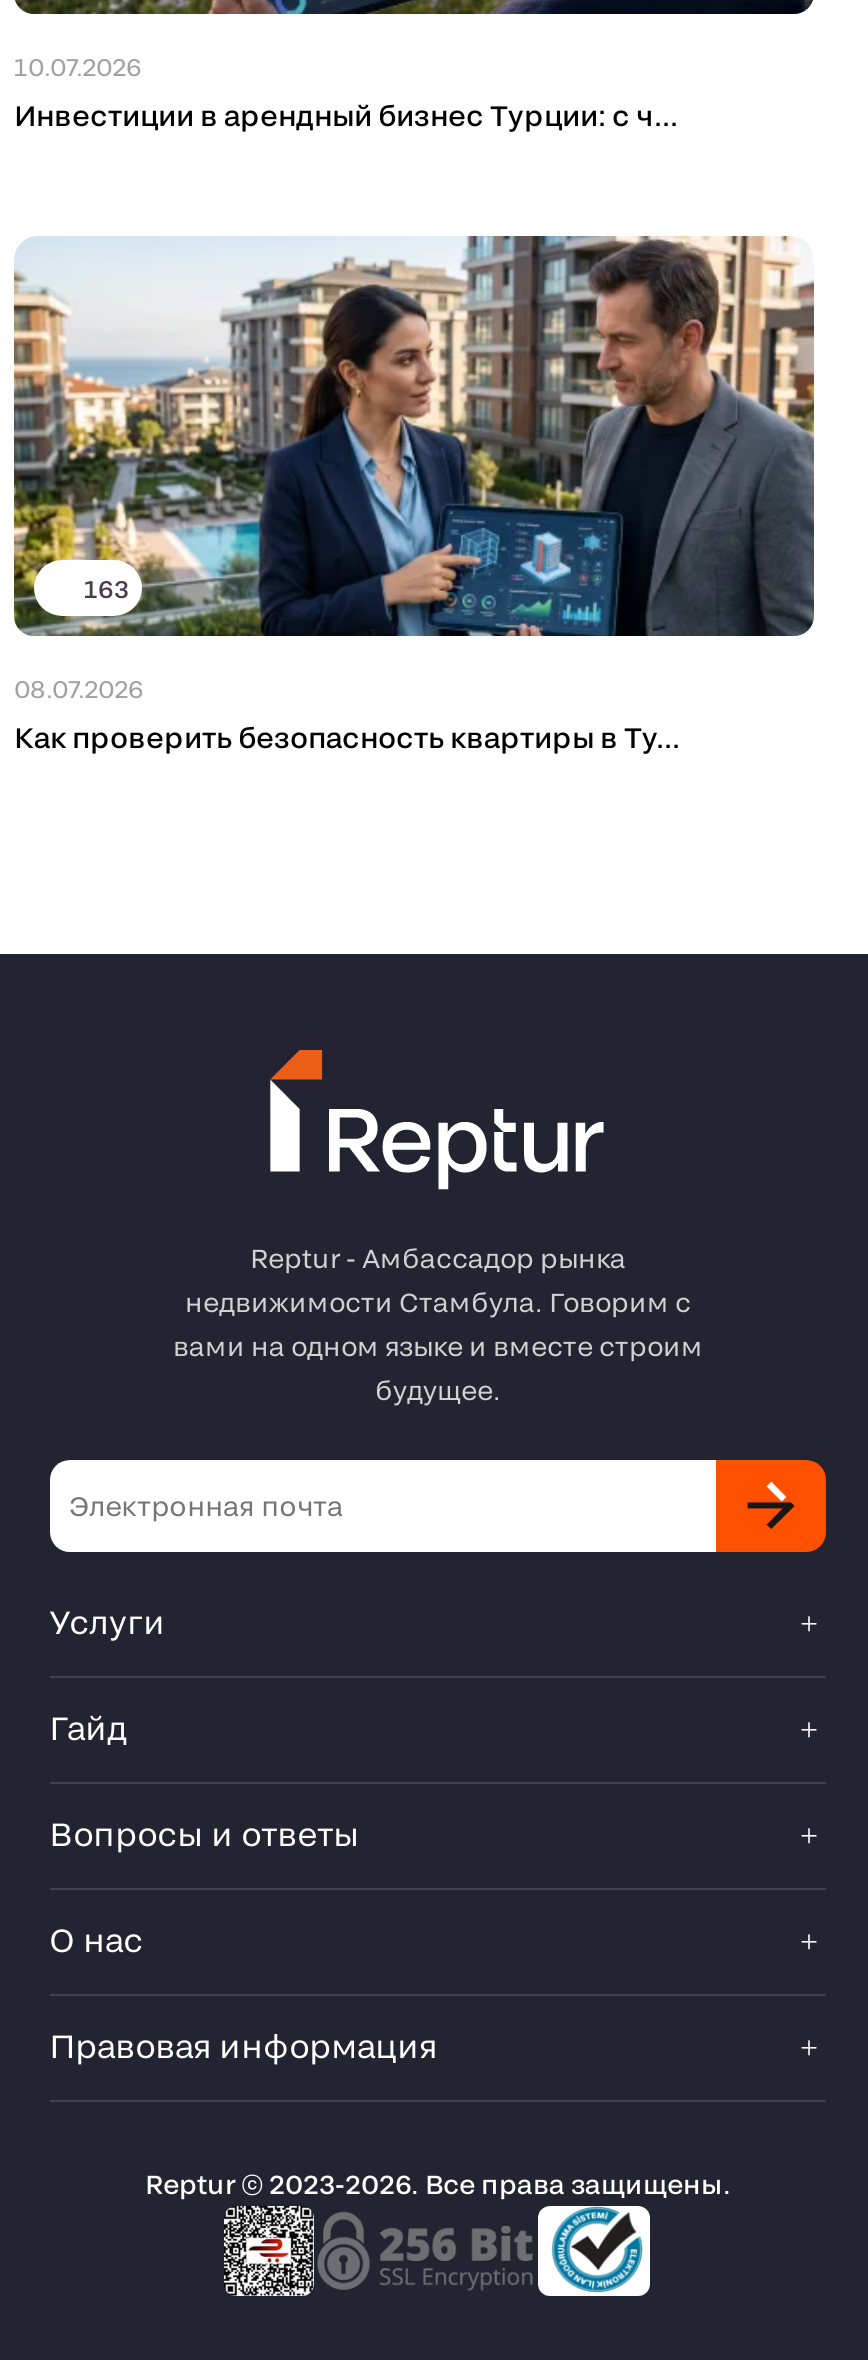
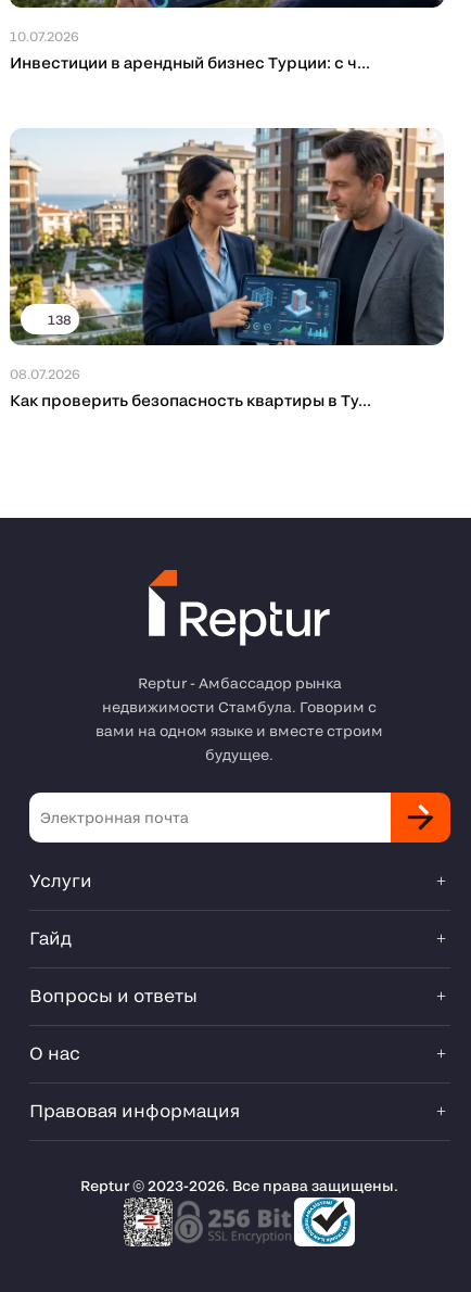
- 163
+ 138
